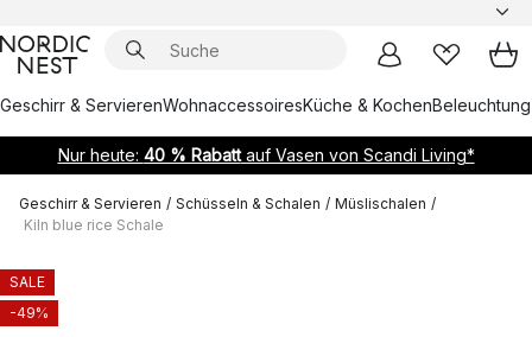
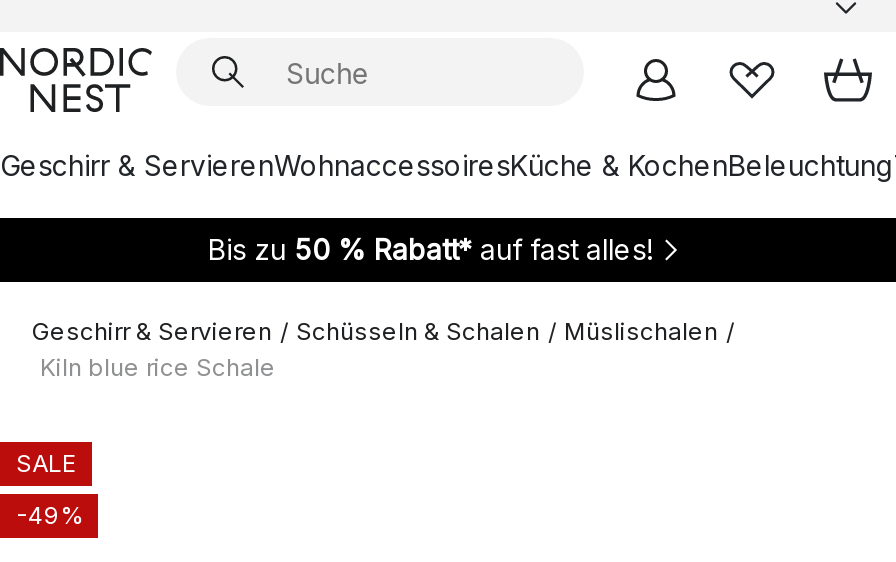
- Nur heute: 40 % Rabatt auf Vasen von Scandi Living*
+ Bis zu 50 % Rabatt* auf fast alles!
